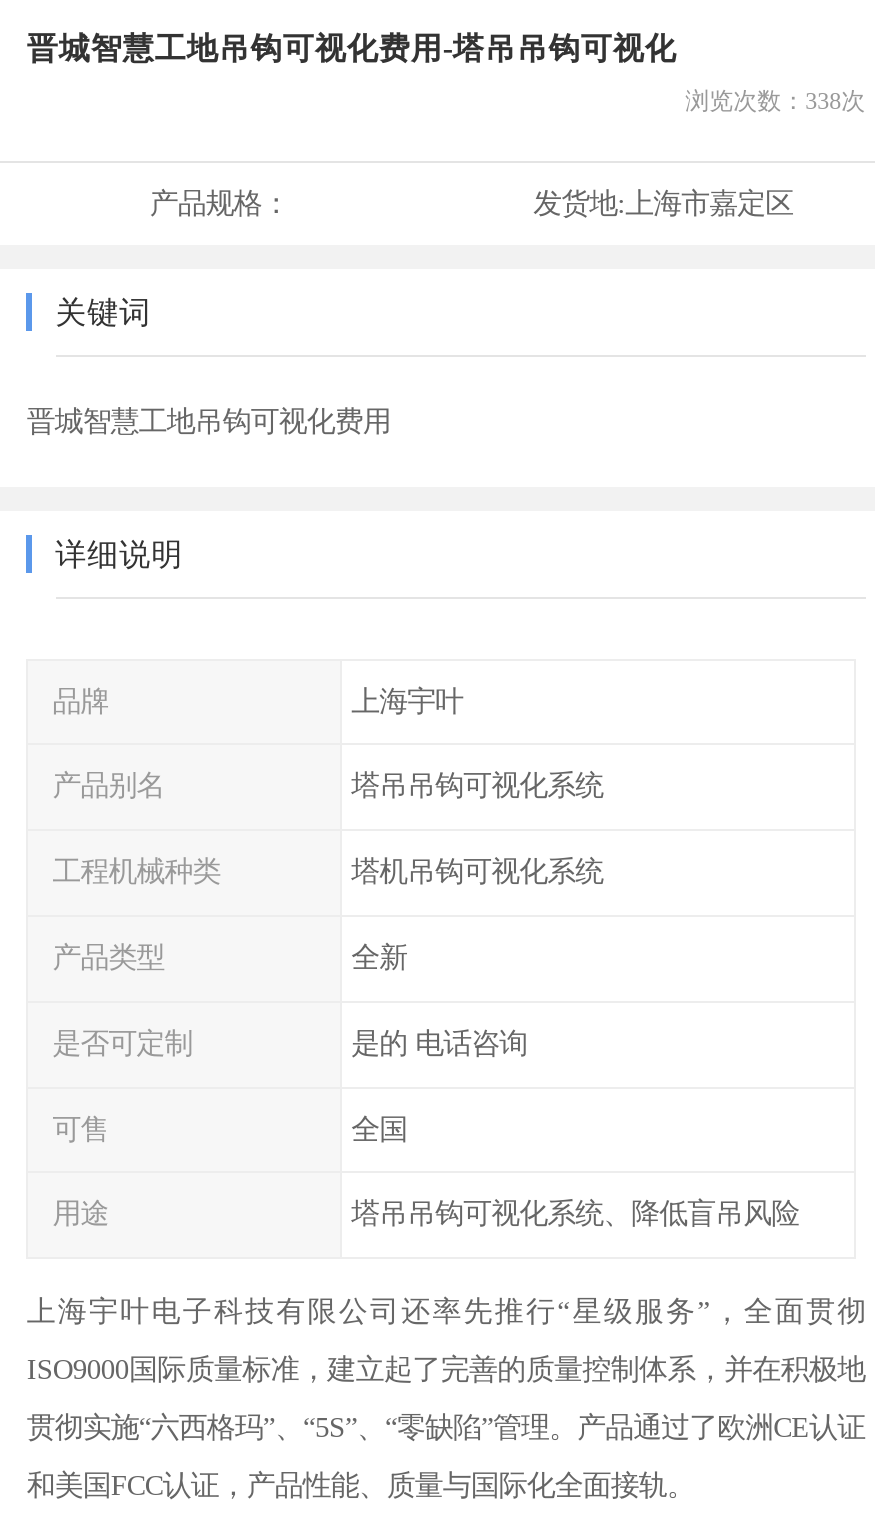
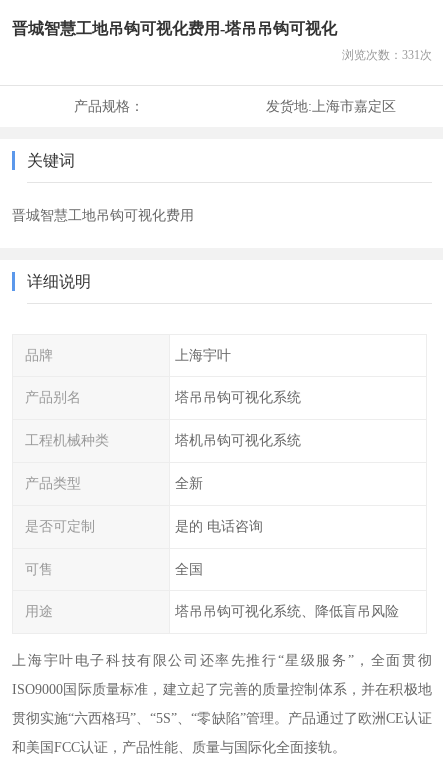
- 浏览次数：338次
+ 浏览次数：331次
